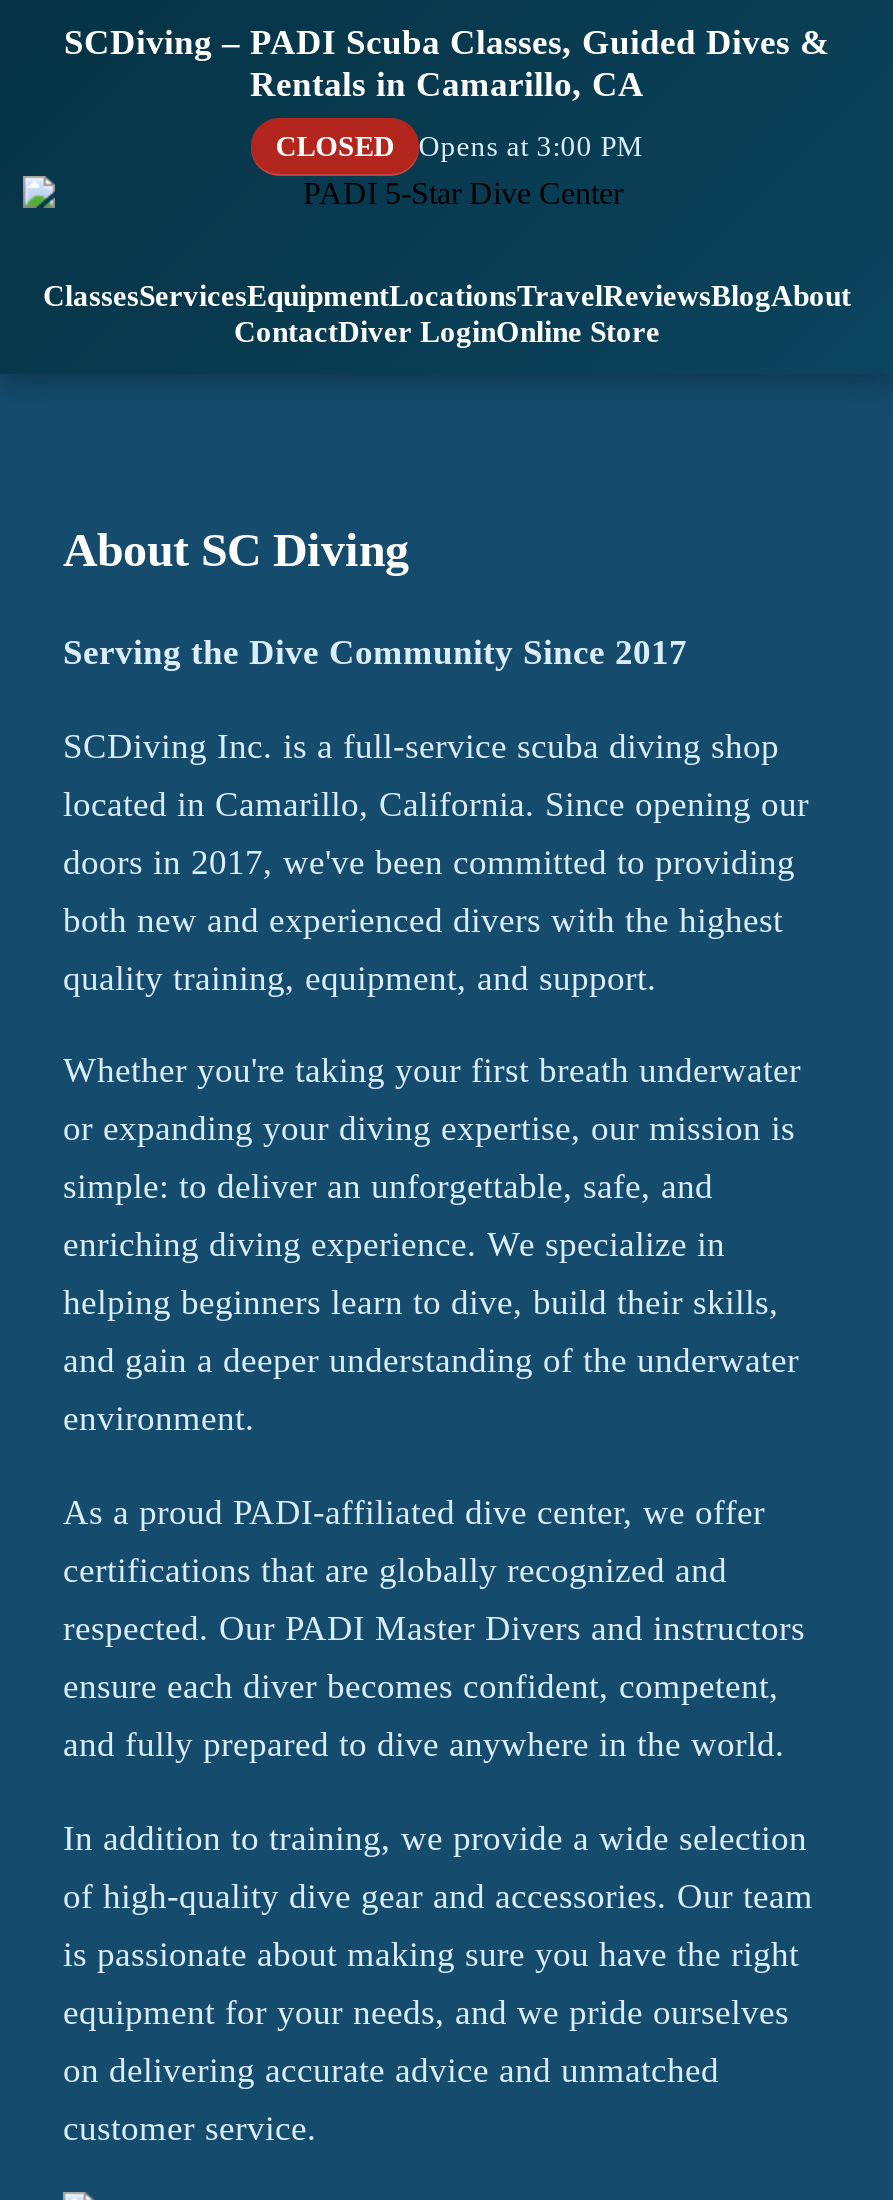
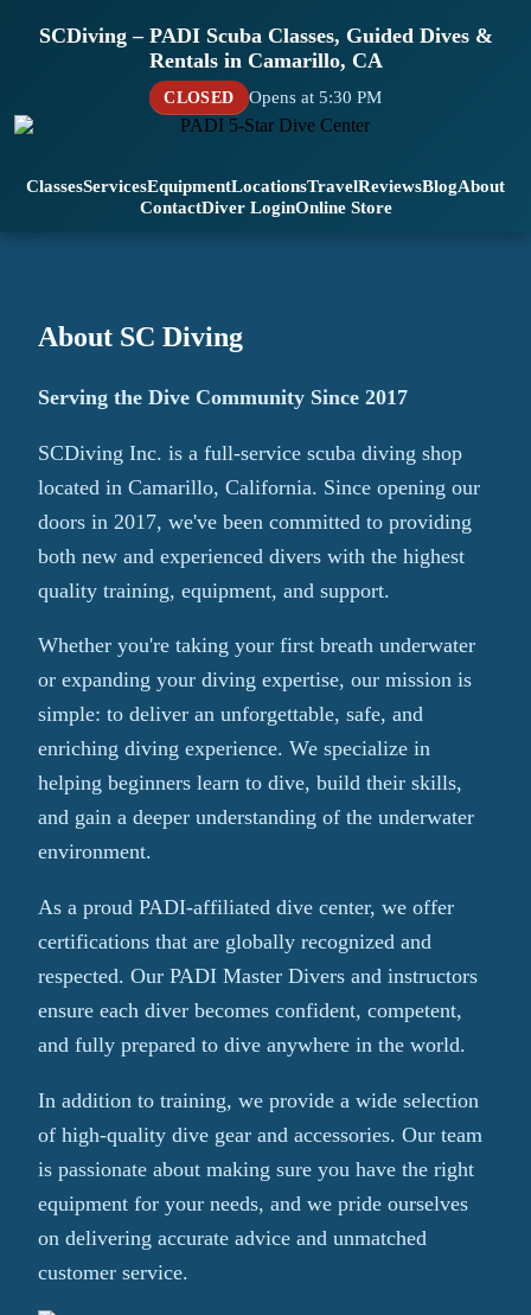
- CLOSED Opens at 3:00 PM
+ CLOSED Opens at 5:30 PM
